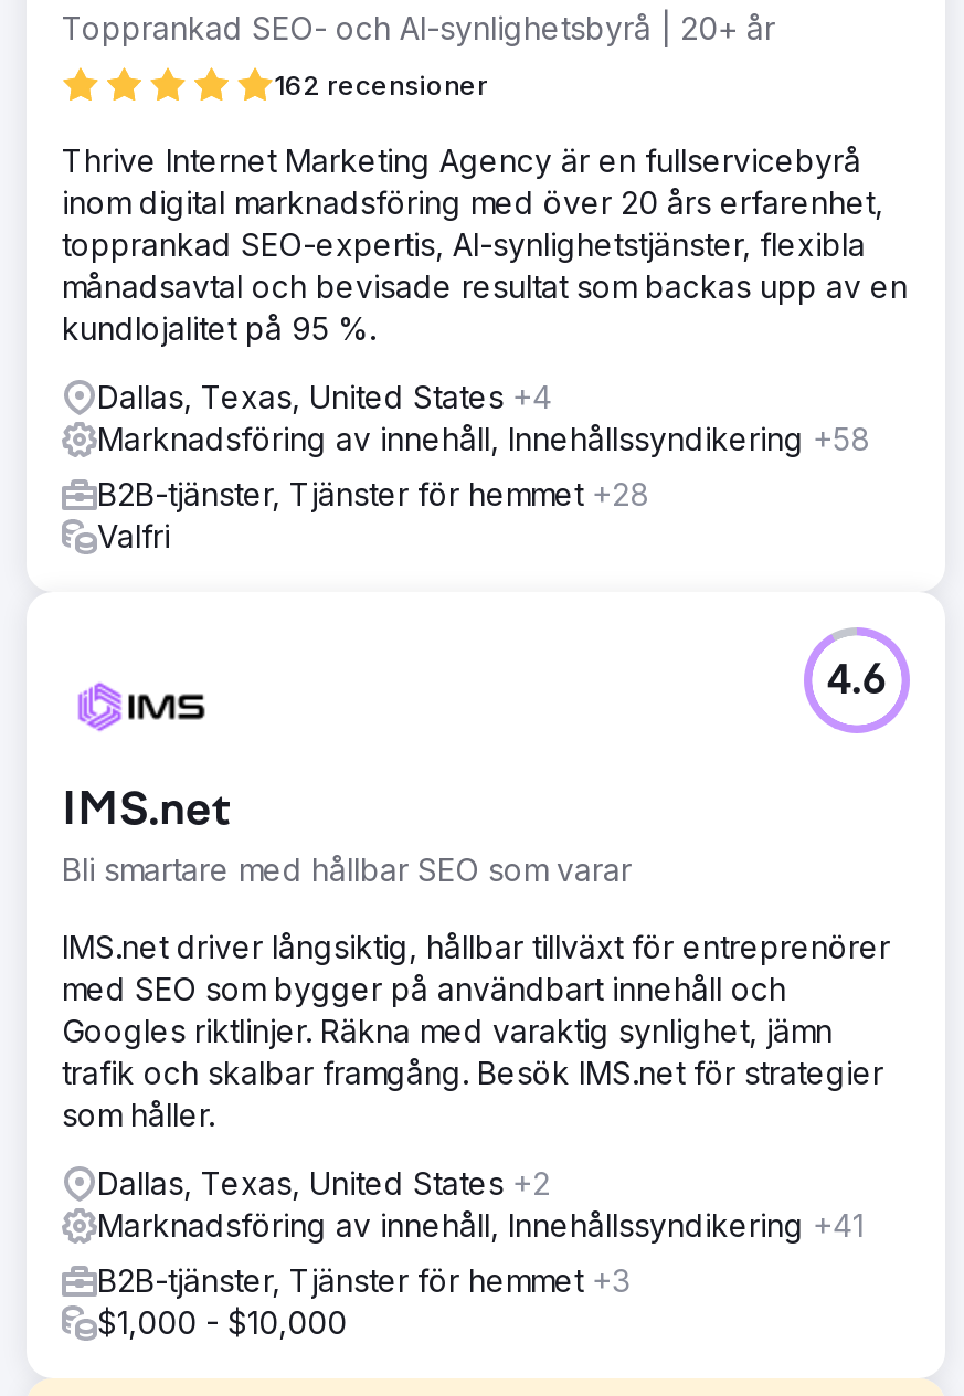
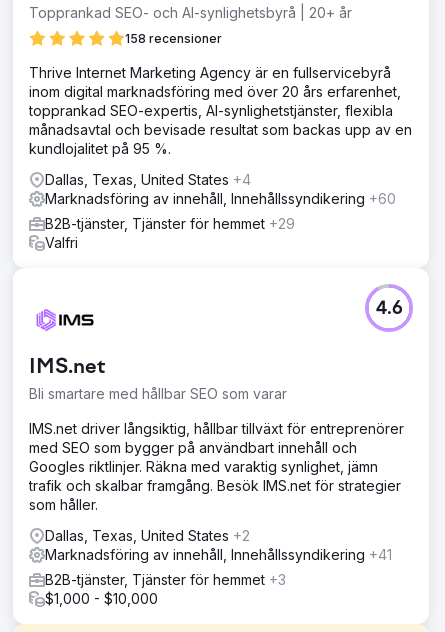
- 162 recensioner
+ 158 recensioner

- Marknadsföring av innehåll, Innehållssyndikering +58
+ Marknadsföring av innehåll, Innehållssyndikering +60

- B2B-tjänster, Tjänster för hemmet +28
+ B2B-tjänster, Tjänster för hemmet +29
